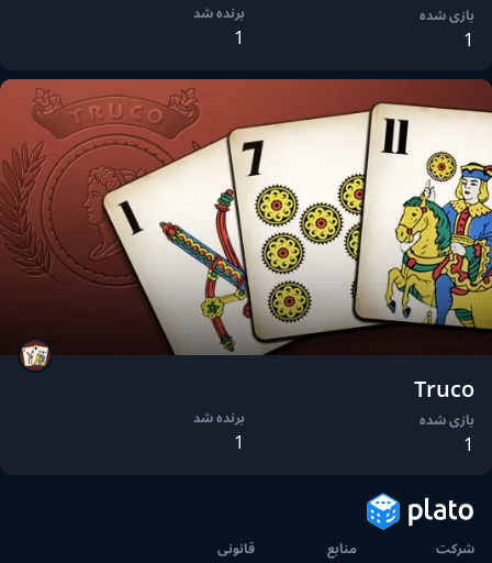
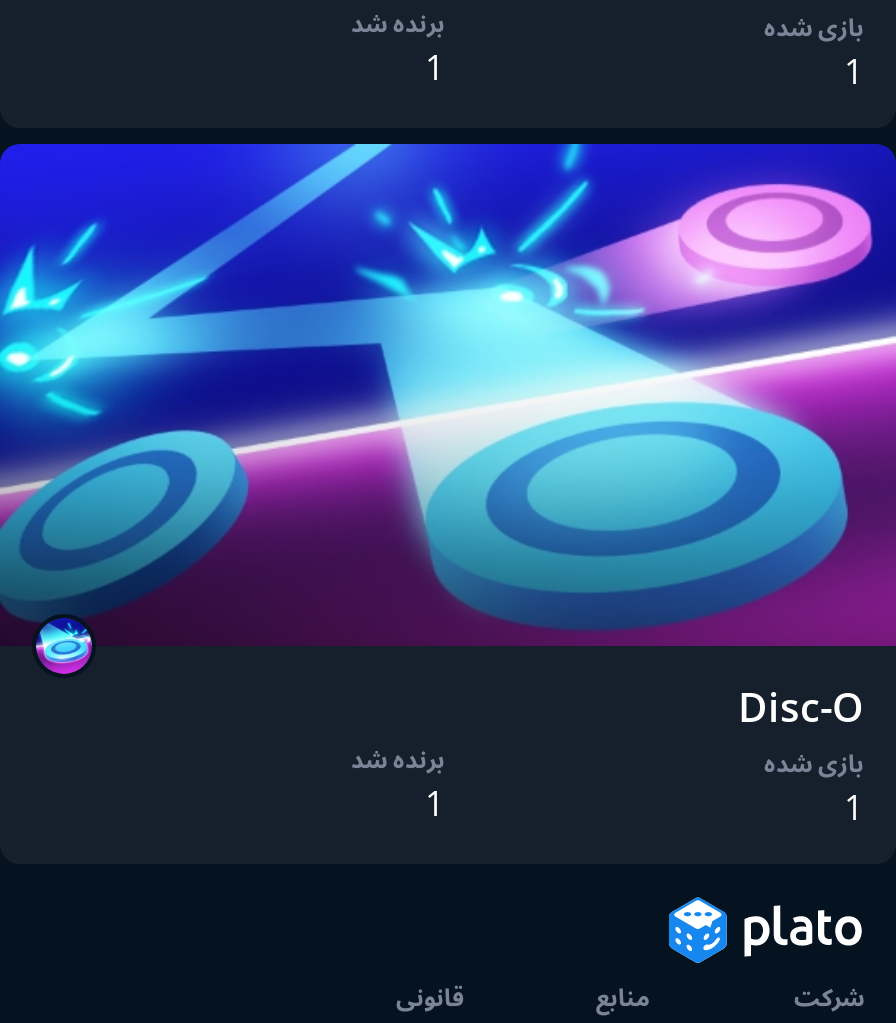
- [image]
- Truco
+ [image]
+ Disc-O
